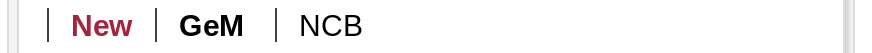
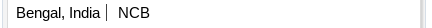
- New
- GeM
+ Bengal, India
